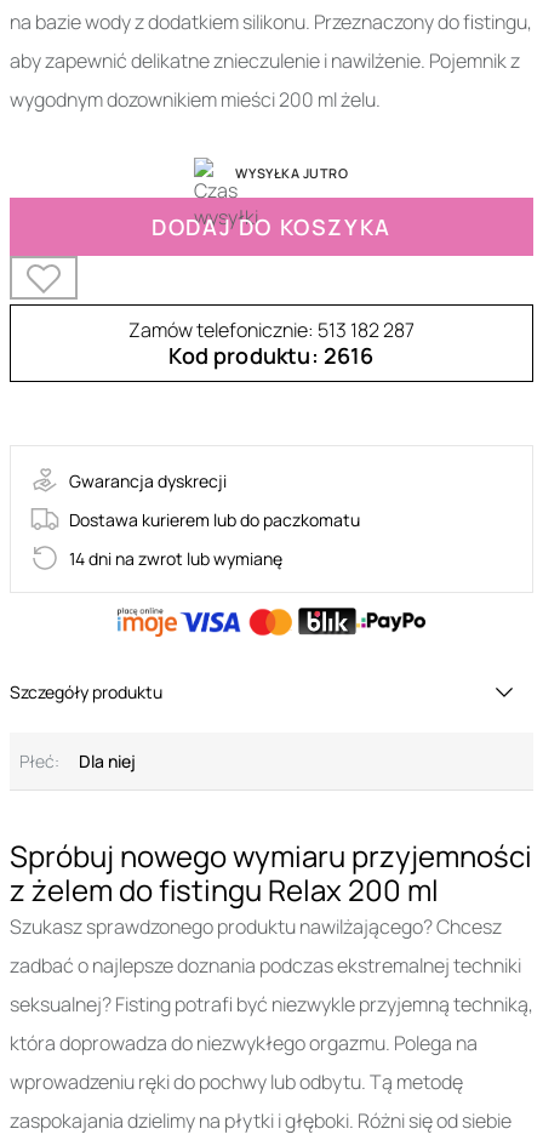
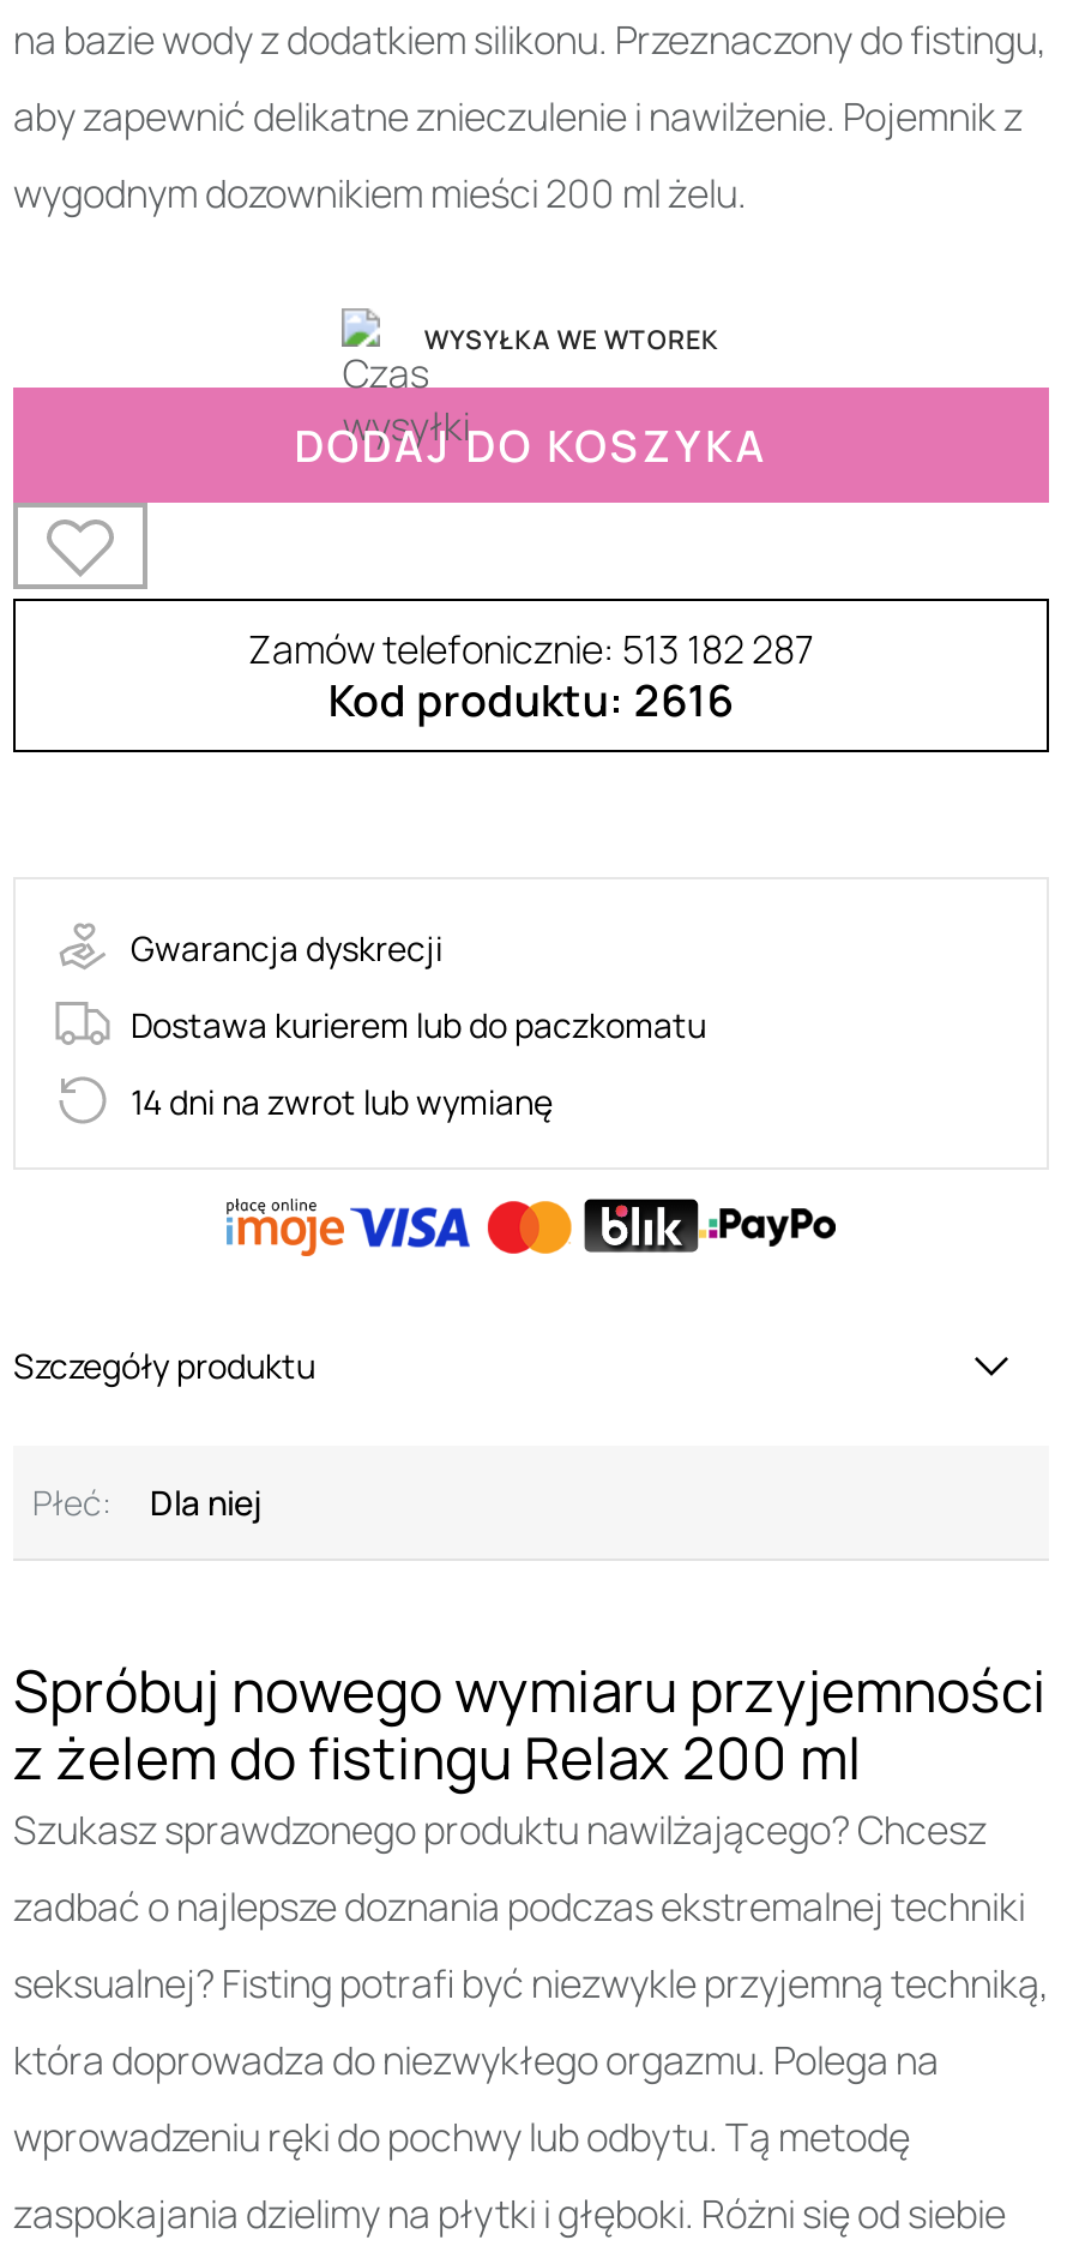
- [image]
- WYSYŁKA JUTRO
+ [image]
+ WYSYŁKA WE WTOREK
